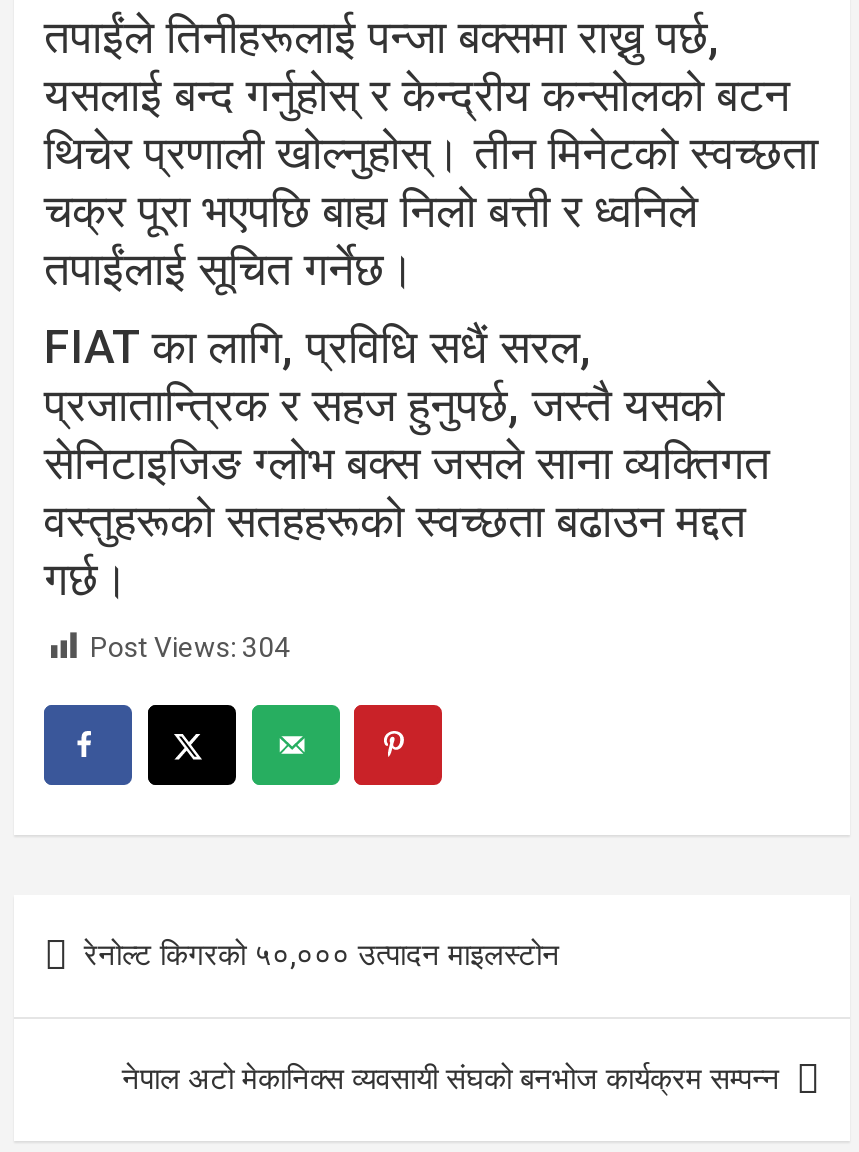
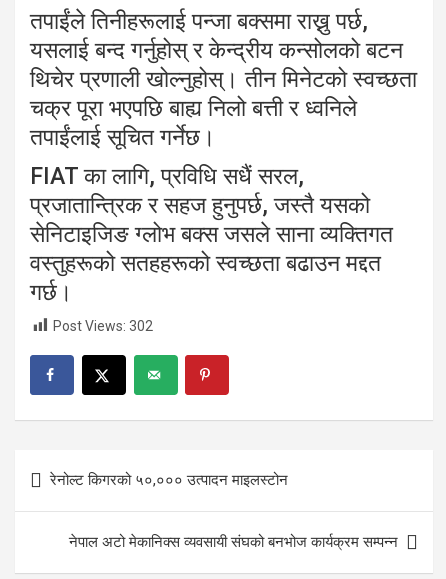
- Post Views: 304
+ Post Views: 302
